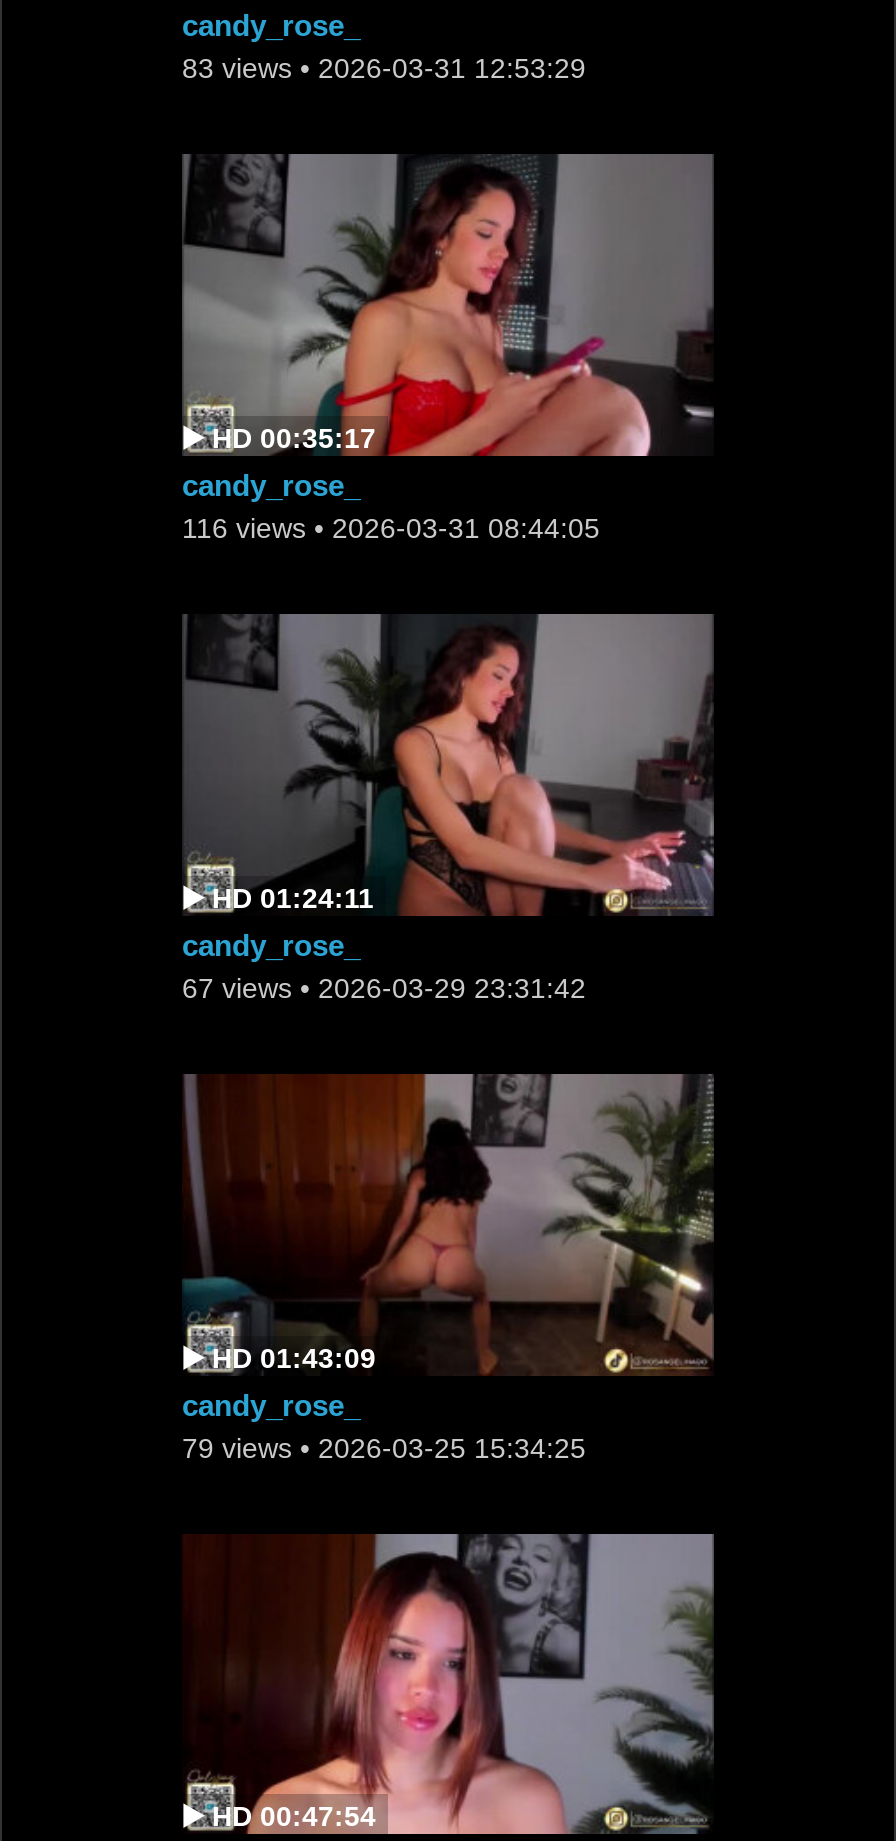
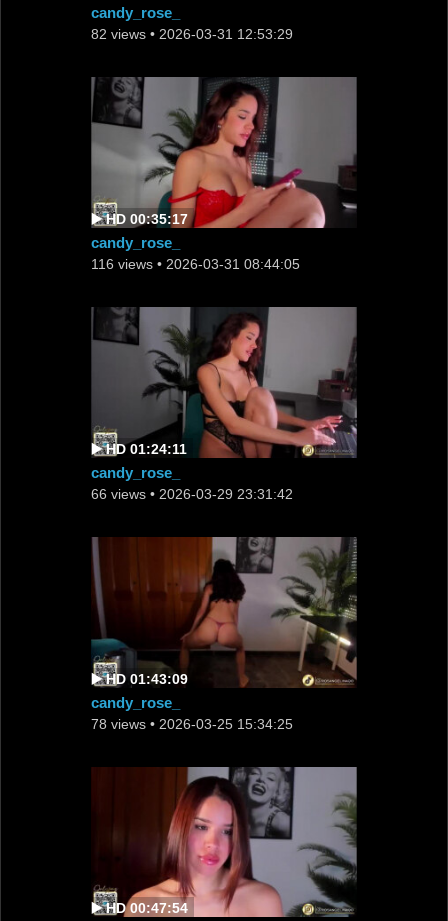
- 83 views • 2026-03-31 12:53:29
+ 82 views • 2026-03-31 12:53:29

- 67 views • 2026-03-29 23:31:42
+ 66 views • 2026-03-29 23:31:42

- 79 views • 2026-03-25 15:34:25
+ 78 views • 2026-03-25 15:34:25
